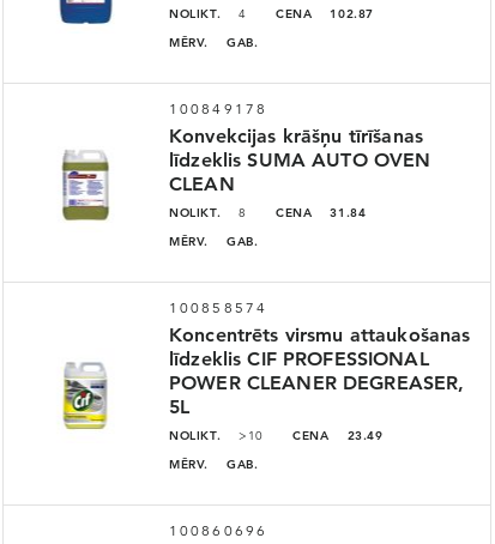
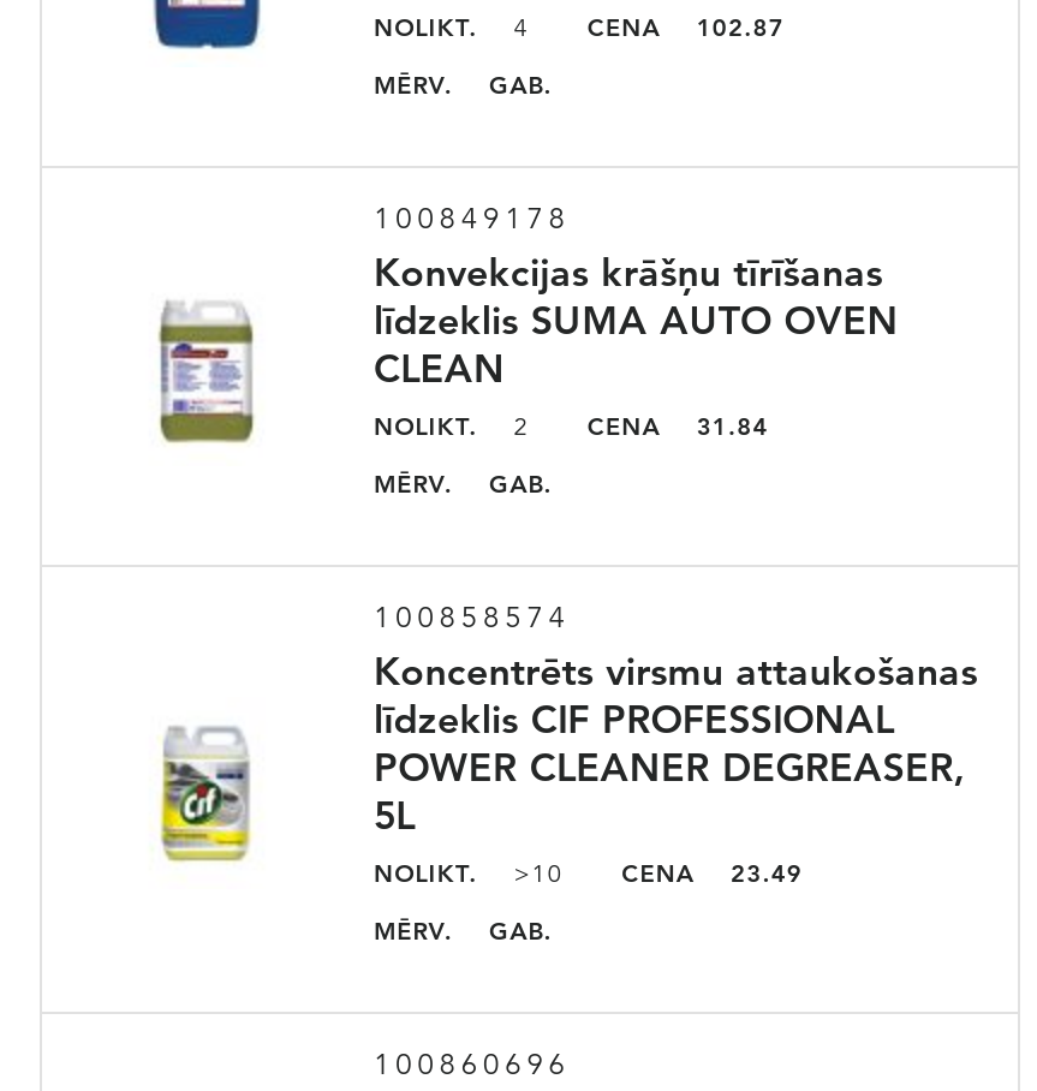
- NOLIKT. 8 CENA 31.84
+ NOLIKT. 2 CENA 31.84
